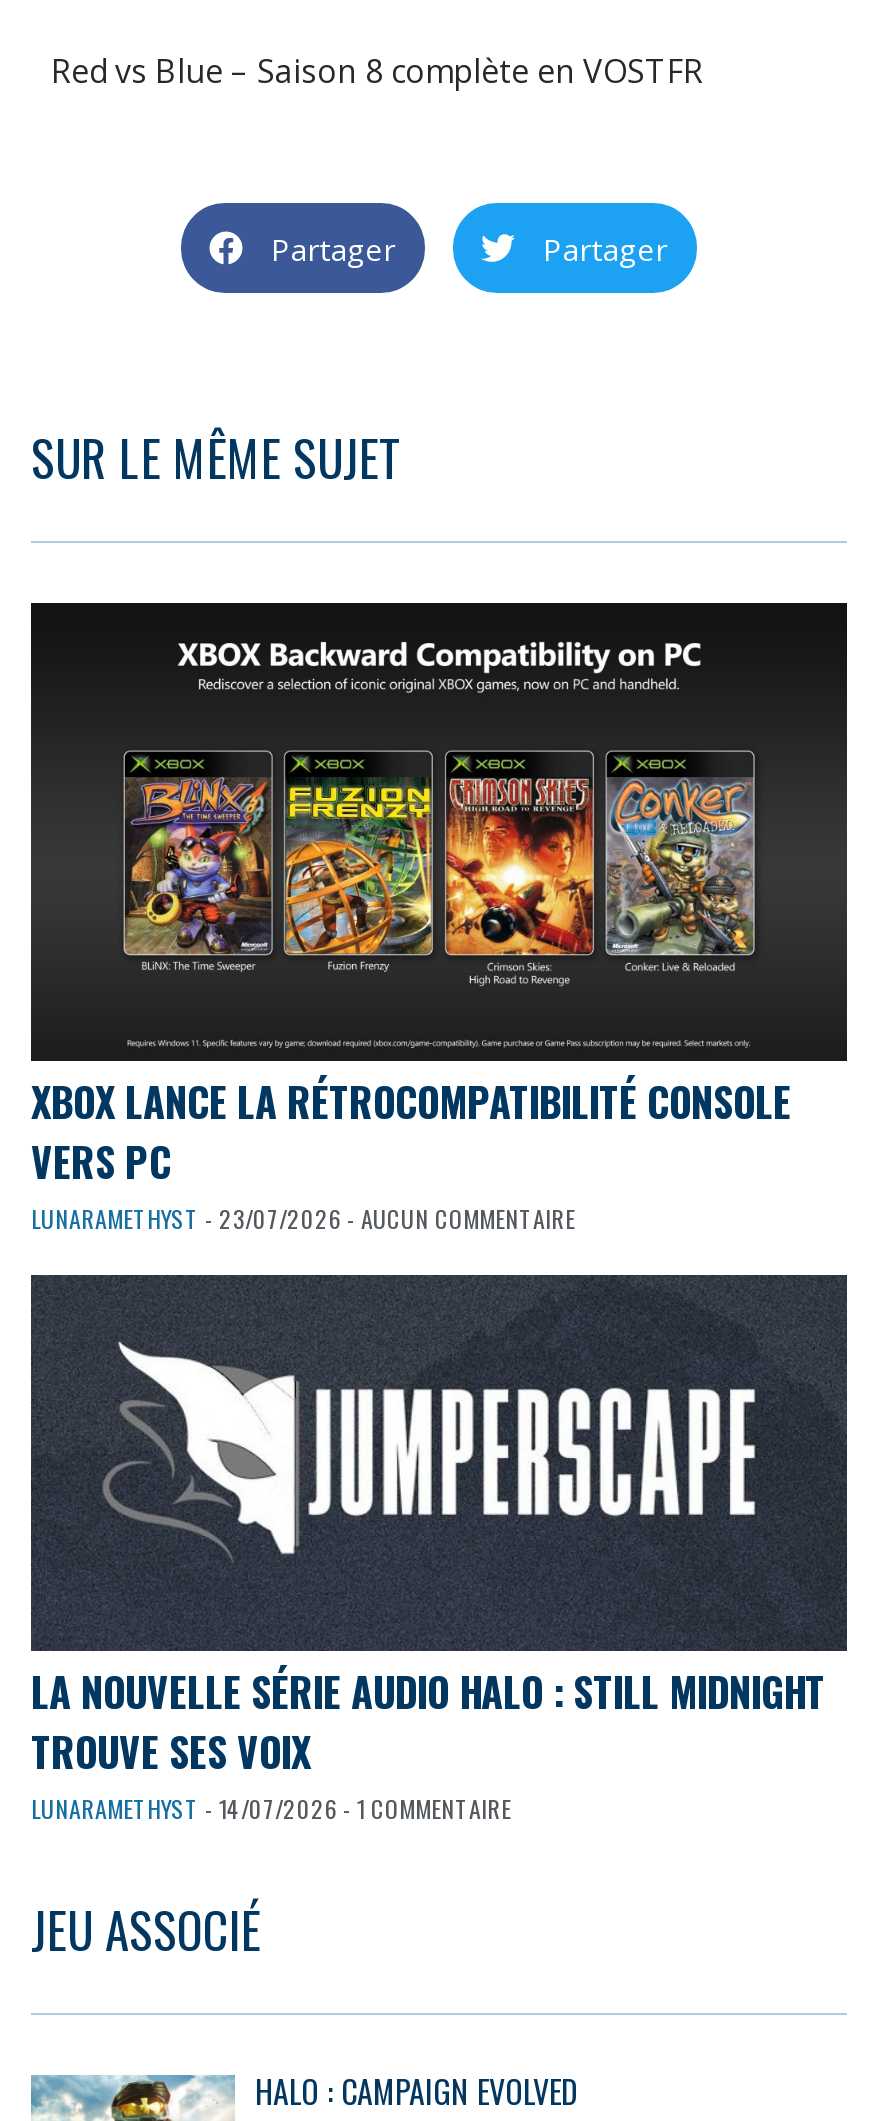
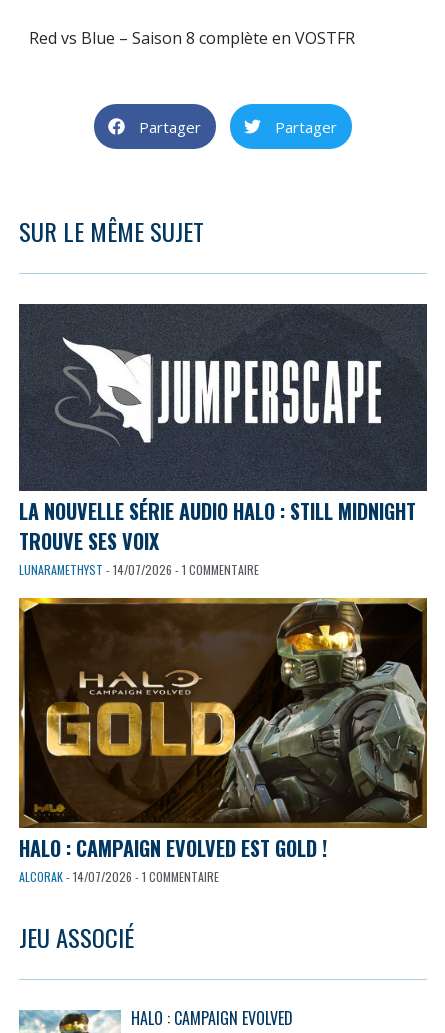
- [image]
- XBOX LANCE LA RÉTROCOMPATIBILITÉ CONSOLE
- VERS PC
- LUNARAMETHYST - 23/07/2026 - AUCUN COMMENTAIRE

moved up: [image] | LA NOUVELLE SÉRIE AUDIO HALO : STILL MIDNIGHT | TROUVE SES VOIX | LUNARAMETHYST - 14/07/2026 - 1 COMMENTAIRE

+ [image]
+ HALO : CAMPAIGN EVOLVED EST GOLD !
+ ALCORAK - 14/07/2026 - 1 COMMENTAIRE
